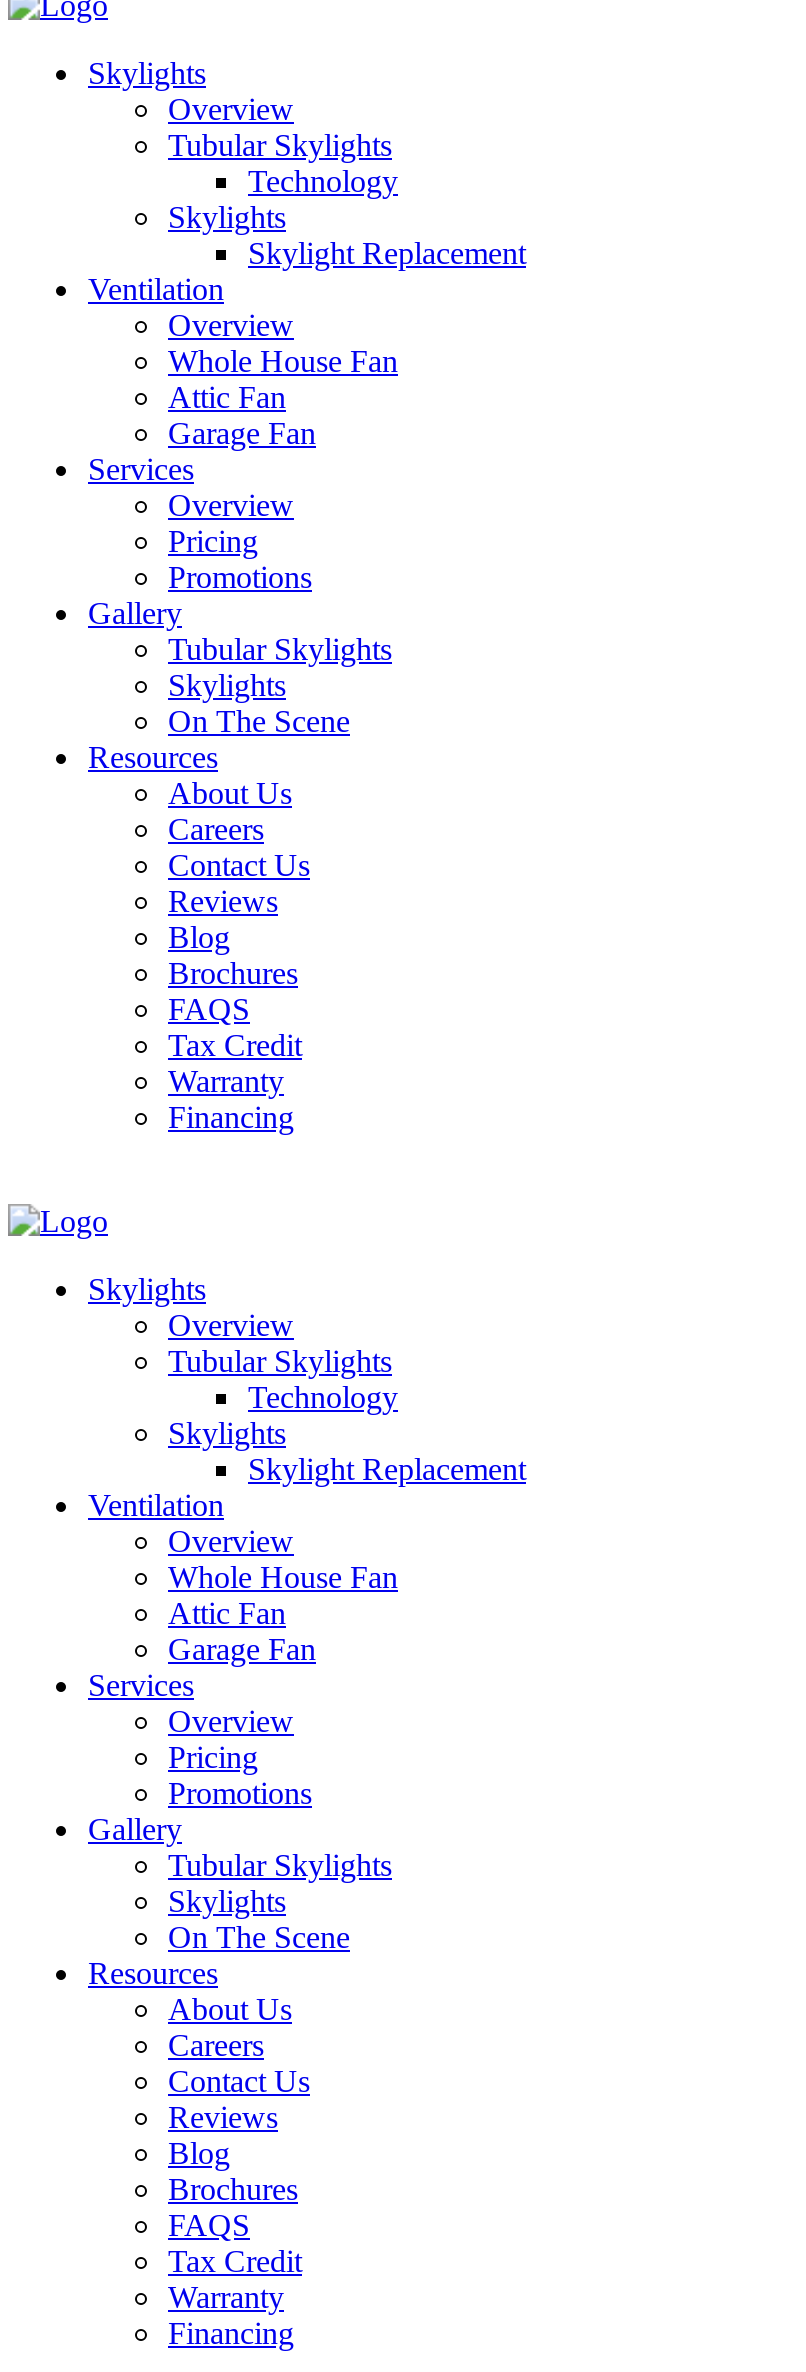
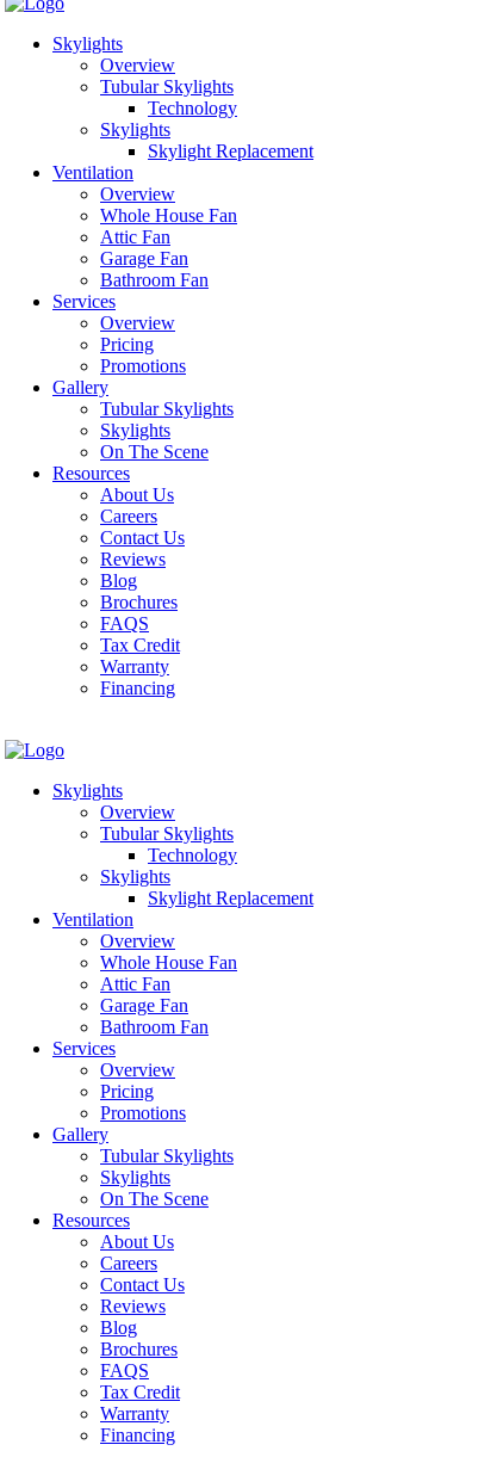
+ Bathroom Fan

+ Bathroom Fan
